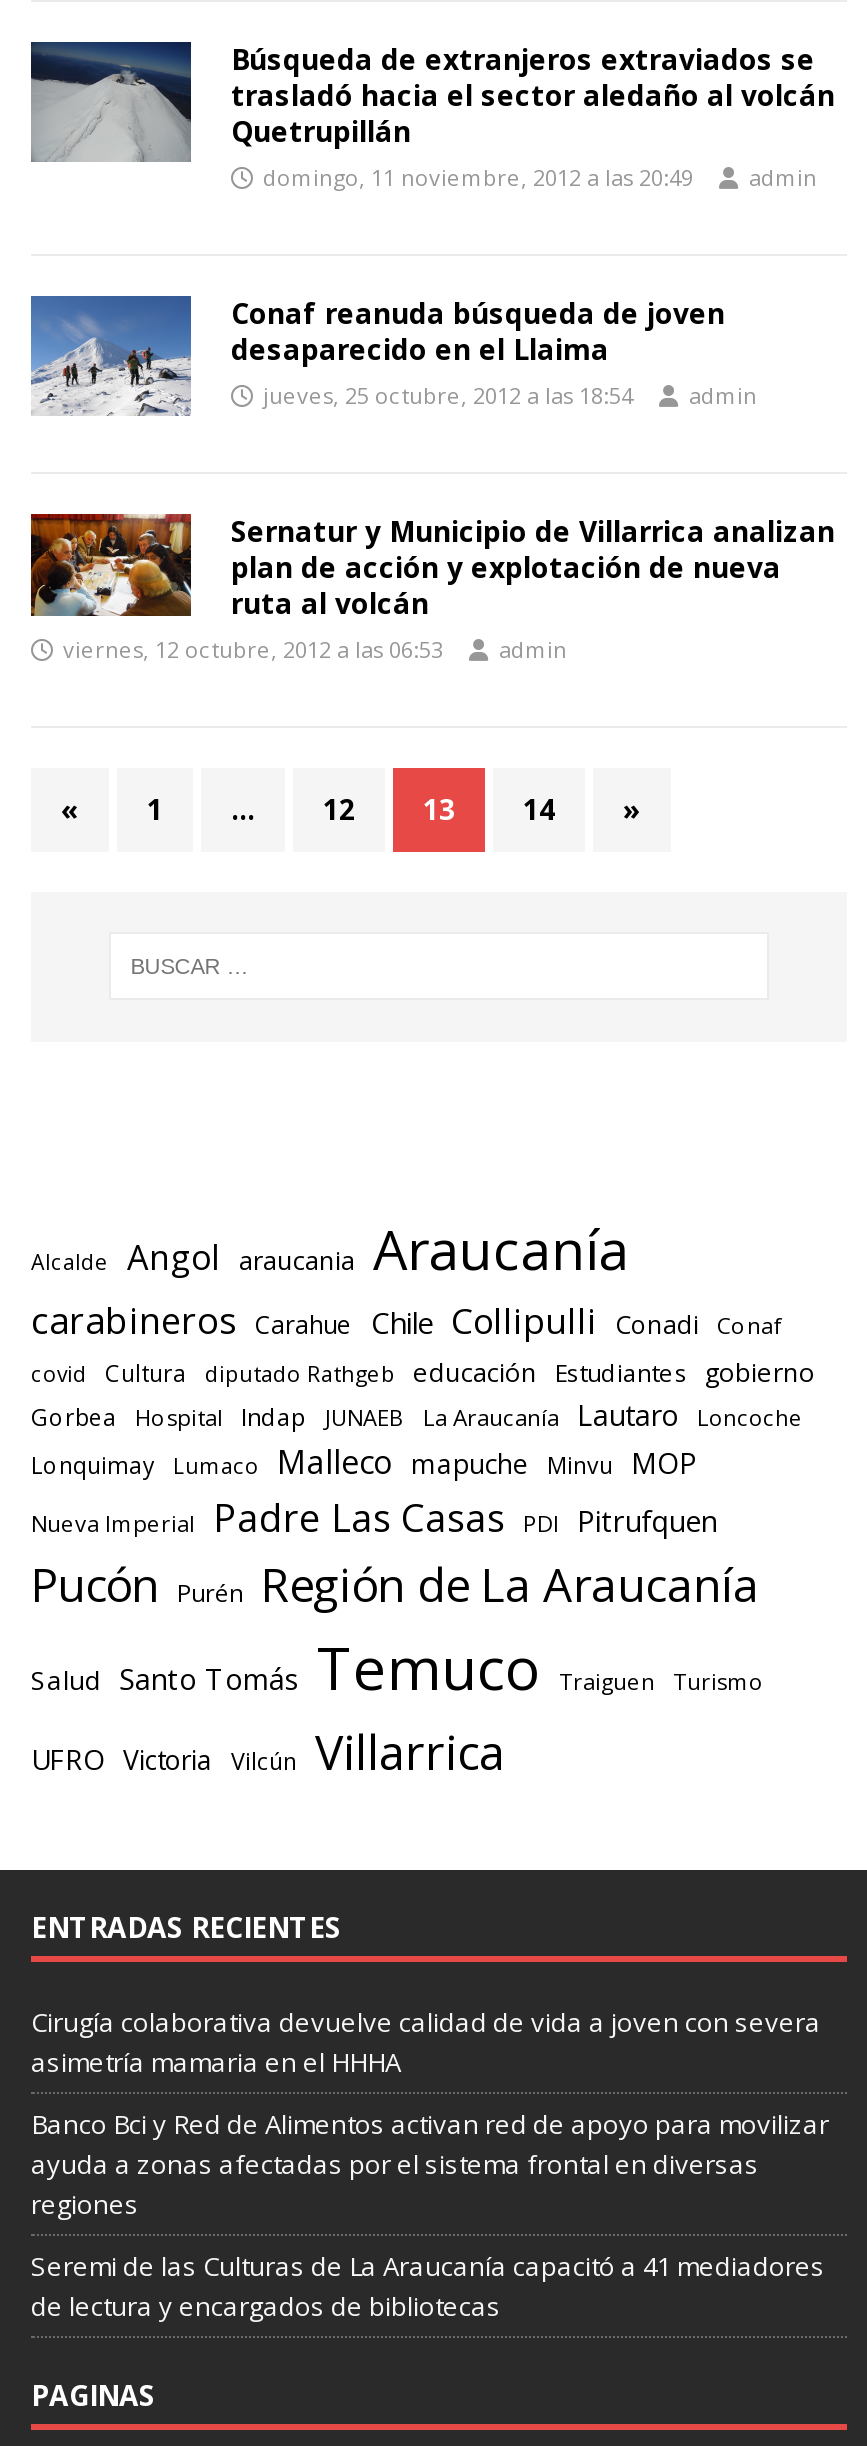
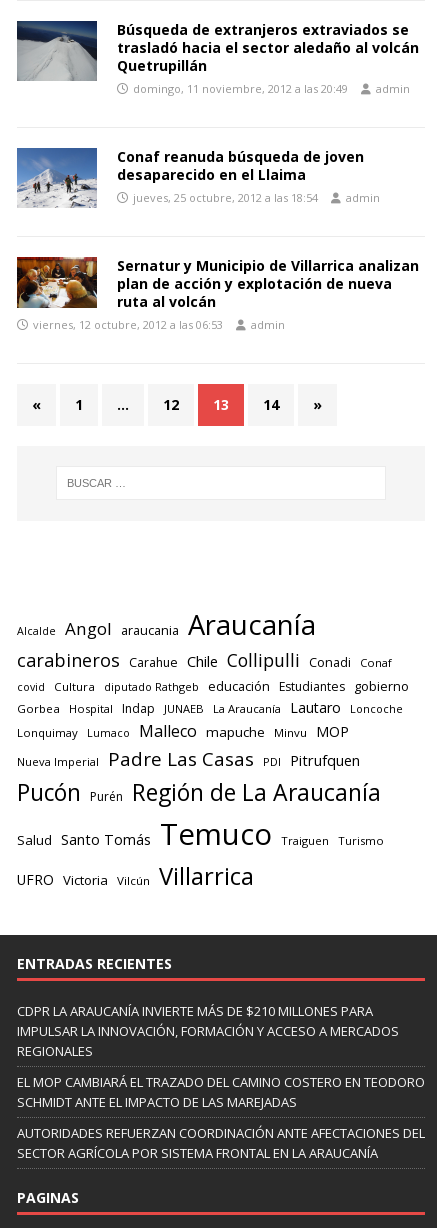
- Cirugía colaborativa devuelve calidad de vida a joven con severa
- asimetría mamaria en el HHHA
+ CDPR LA ARAUCANÍA INVIERTE MÁS DE $210 MILLONES PARA
+ IMPULSAR LA INNOVACIÓN, FORMACIÓN Y ACCESO A MERCADOS
+ REGIONALES

- Banco Bci y Red de Alimentos activan red de apoyo para movilizar
- ayuda a zonas afectadas por el sistema frontal en diversas
- regiones
+ EL MOP CAMBIARÁ EL TRAZADO DEL CAMINO COSTERO EN TEODORO
+ SCHMIDT ANTE EL IMPACTO DE LAS MAREJADAS

- Seremi de las Culturas de La Araucanía capacitó a 41 mediadores
- de lectura y encargados de bibliotecas
+ AUTORIDADES REFUERZAN COORDINACIÓN ANTE AFECTACIONES DEL
+ SECTOR AGRÍCOLA POR SISTEMA FRONTAL EN LA ARAUCANÍA
